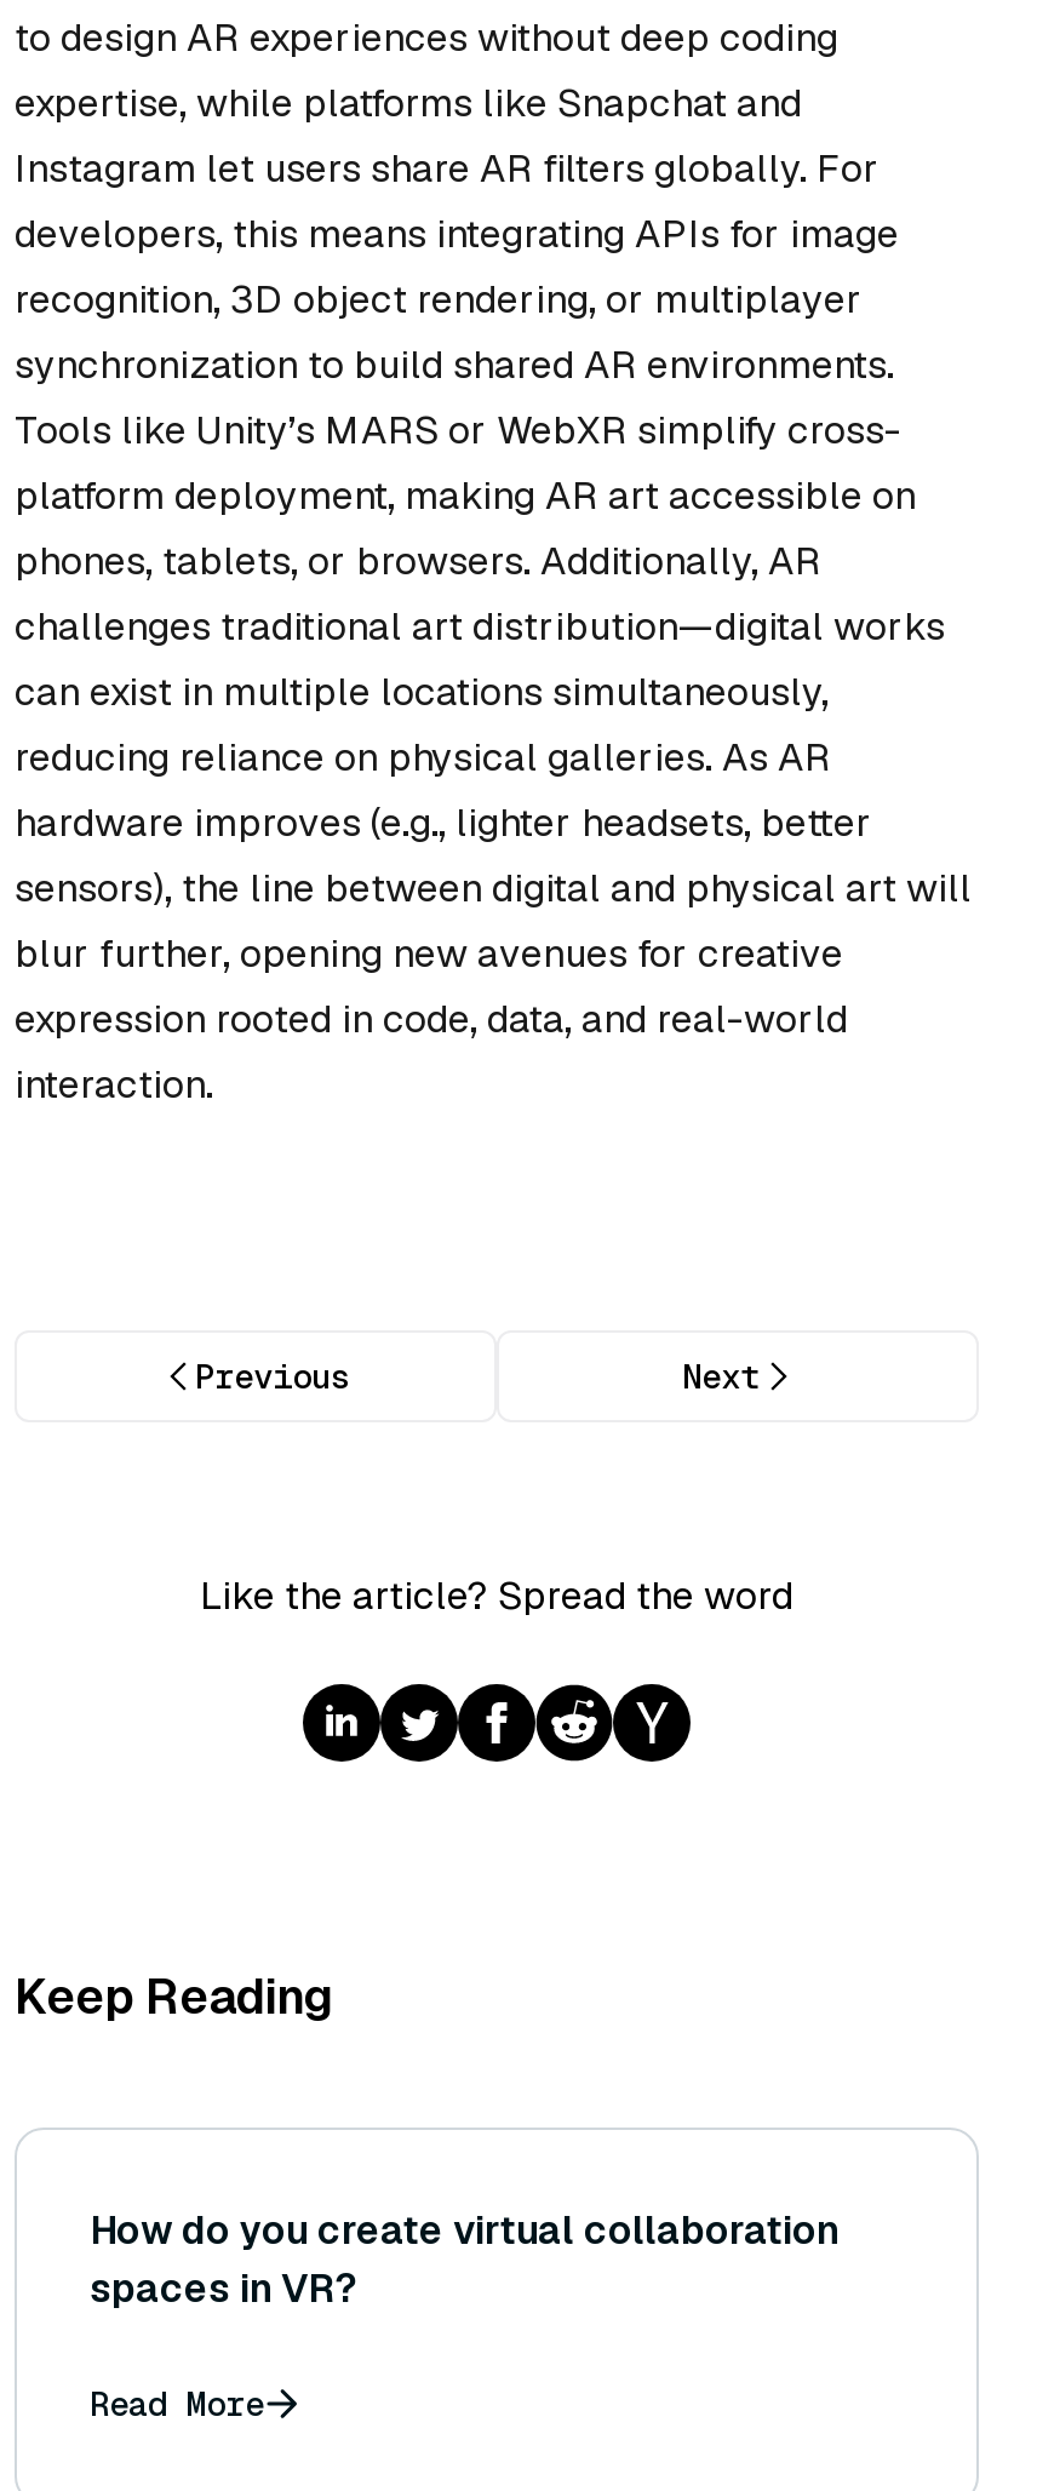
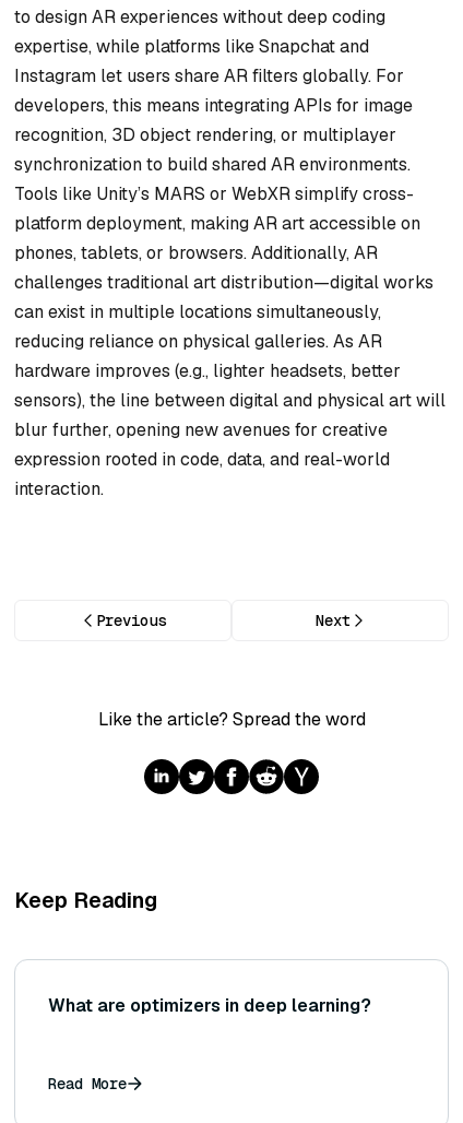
- How do you create virtual collaboration
- spaces in VR?
+ What are optimizers in deep learning?
